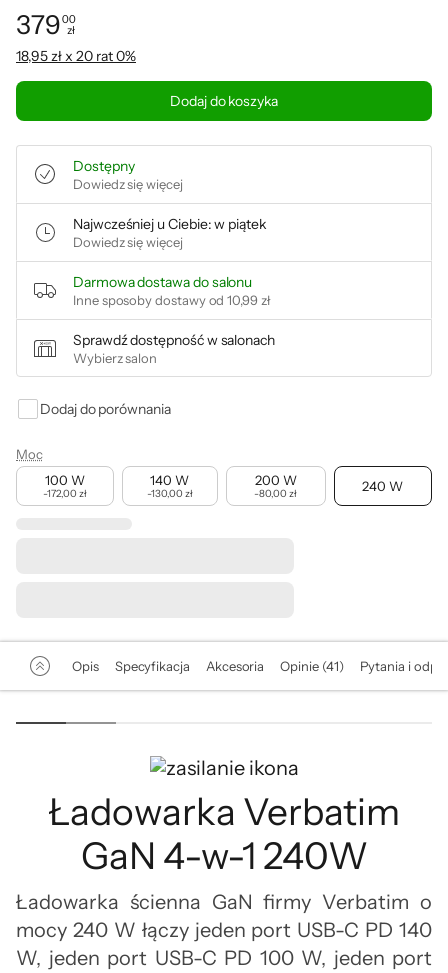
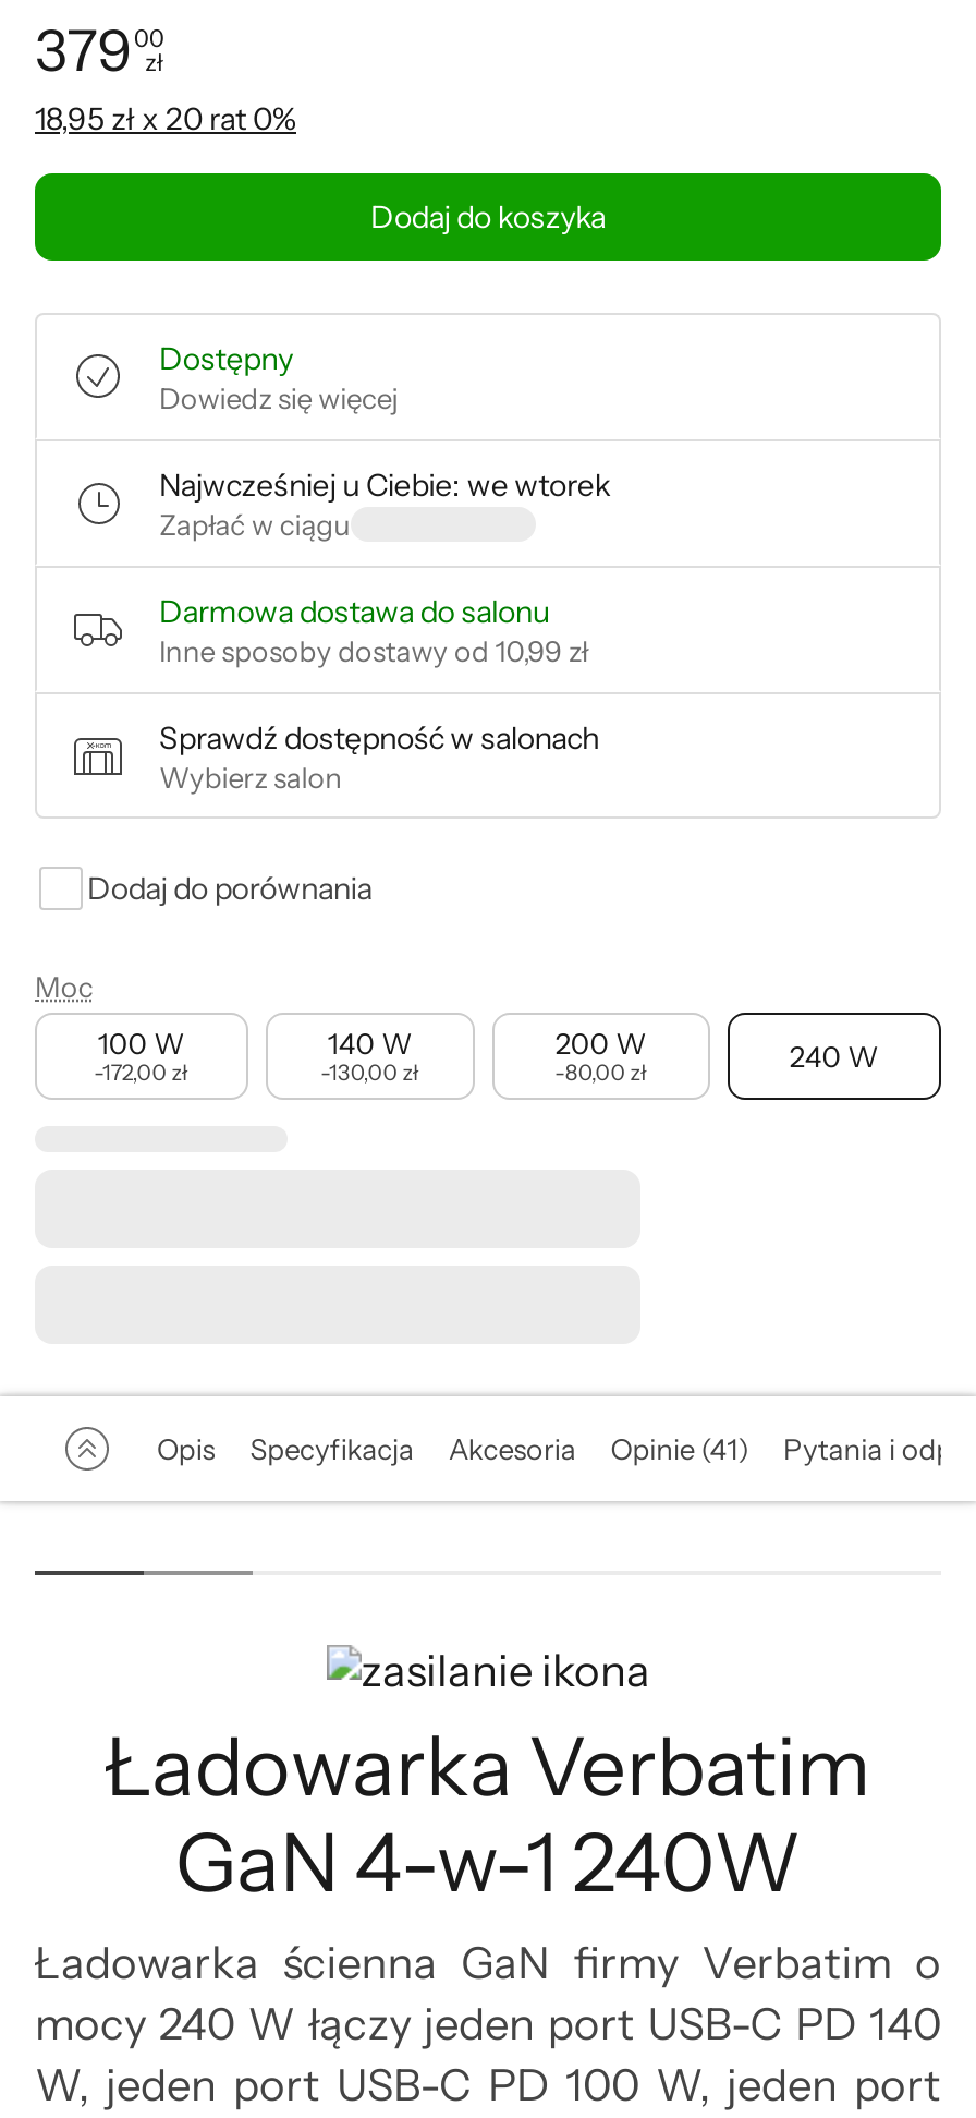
- Najwcześniej u Ciebie: w piątek
- Dowiedz się więcej
+ Najwcześniej u Ciebie: we wtorek
+ Zapłać w ciągu
